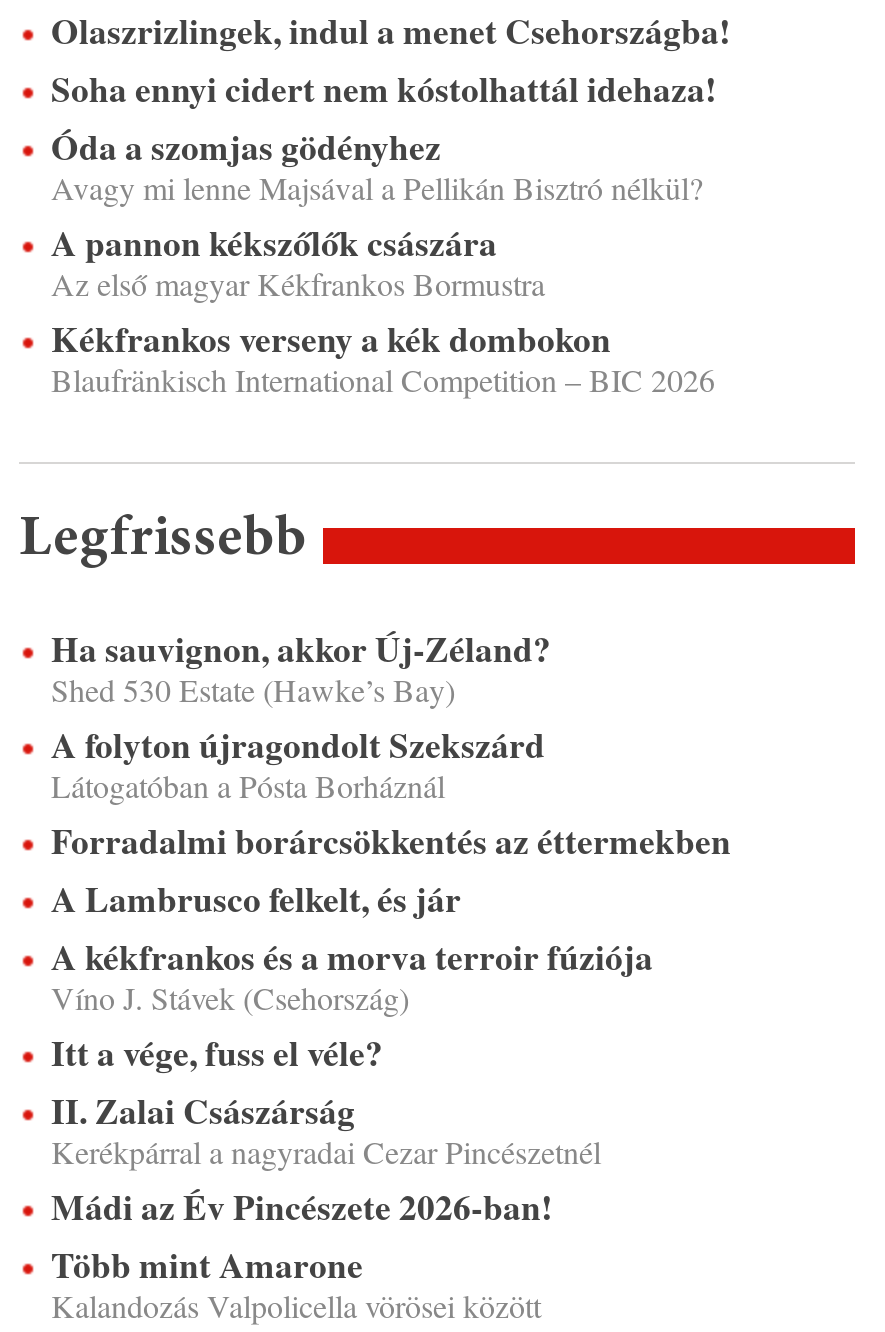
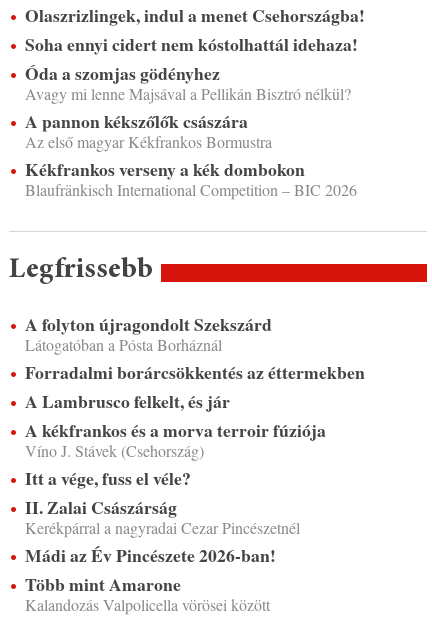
- Ha sauvignon, akkor Új-Zéland?
- Shed 530 Estate (Hawke’s Bay)
